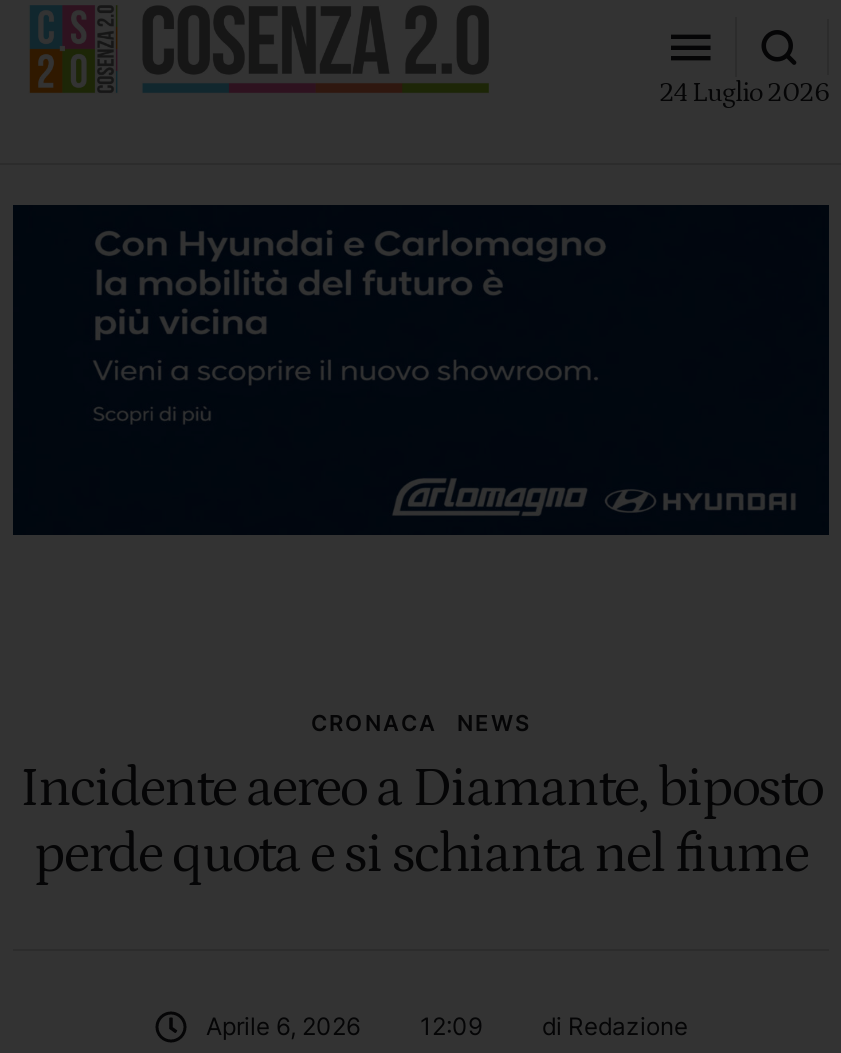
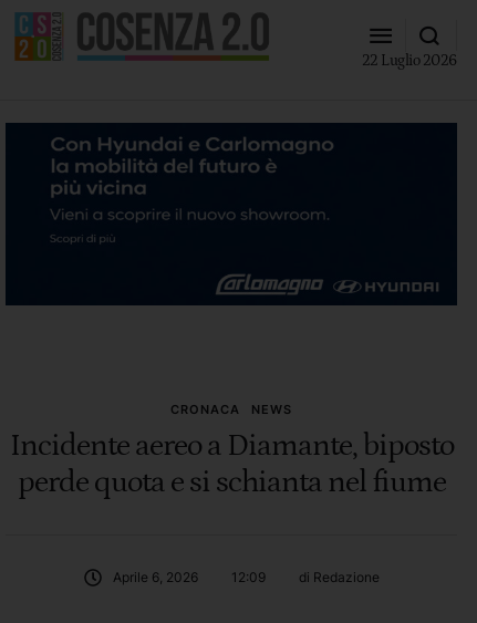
- 24 Luglio 2026
+ 22 Luglio 2026
